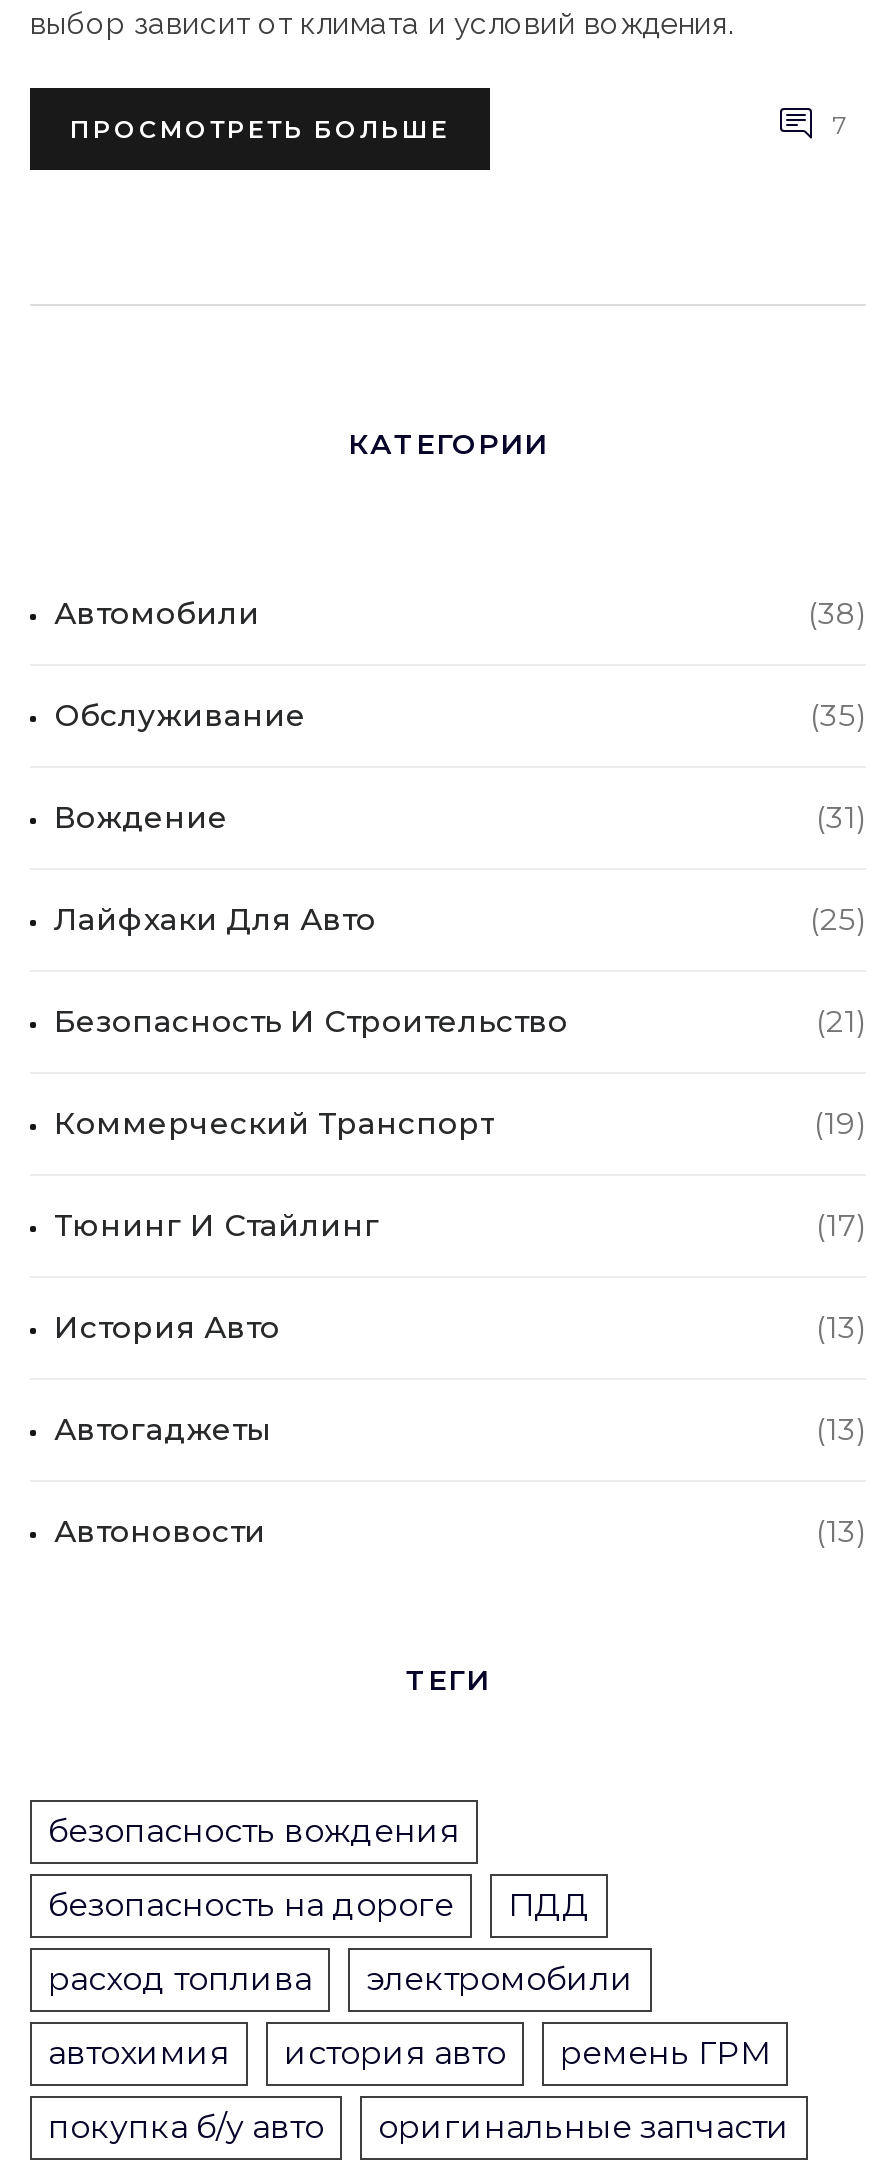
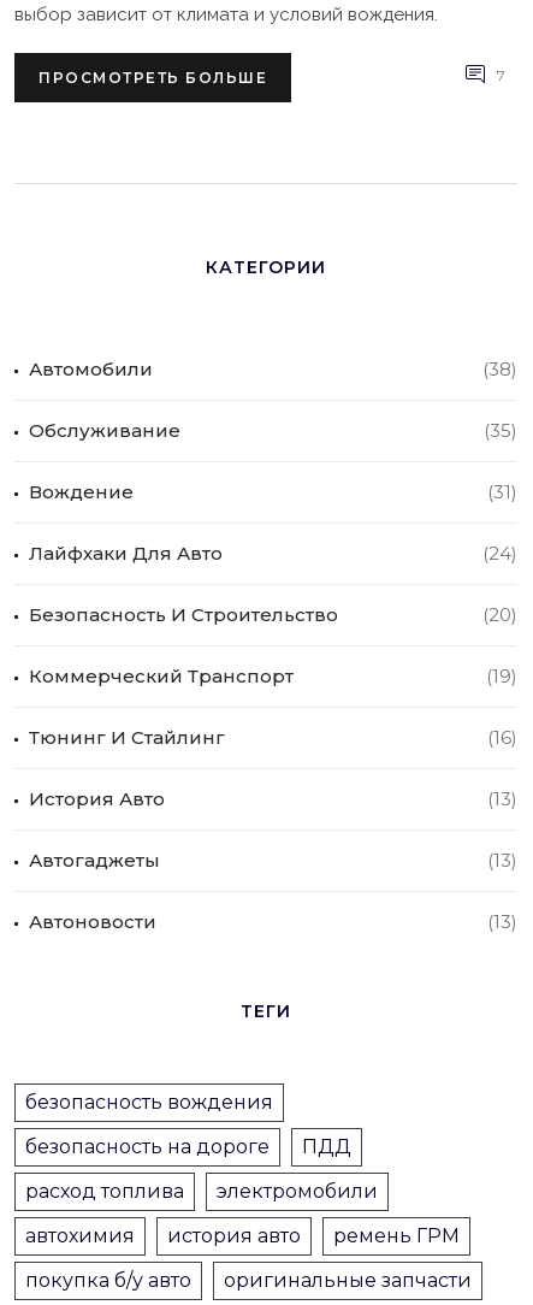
- (25)
+ (24)

- (21)
+ (20)

- (17)
+ (16)
